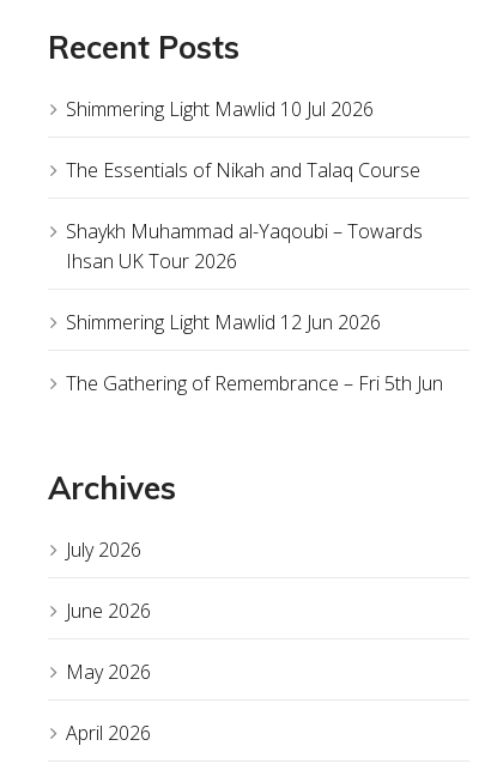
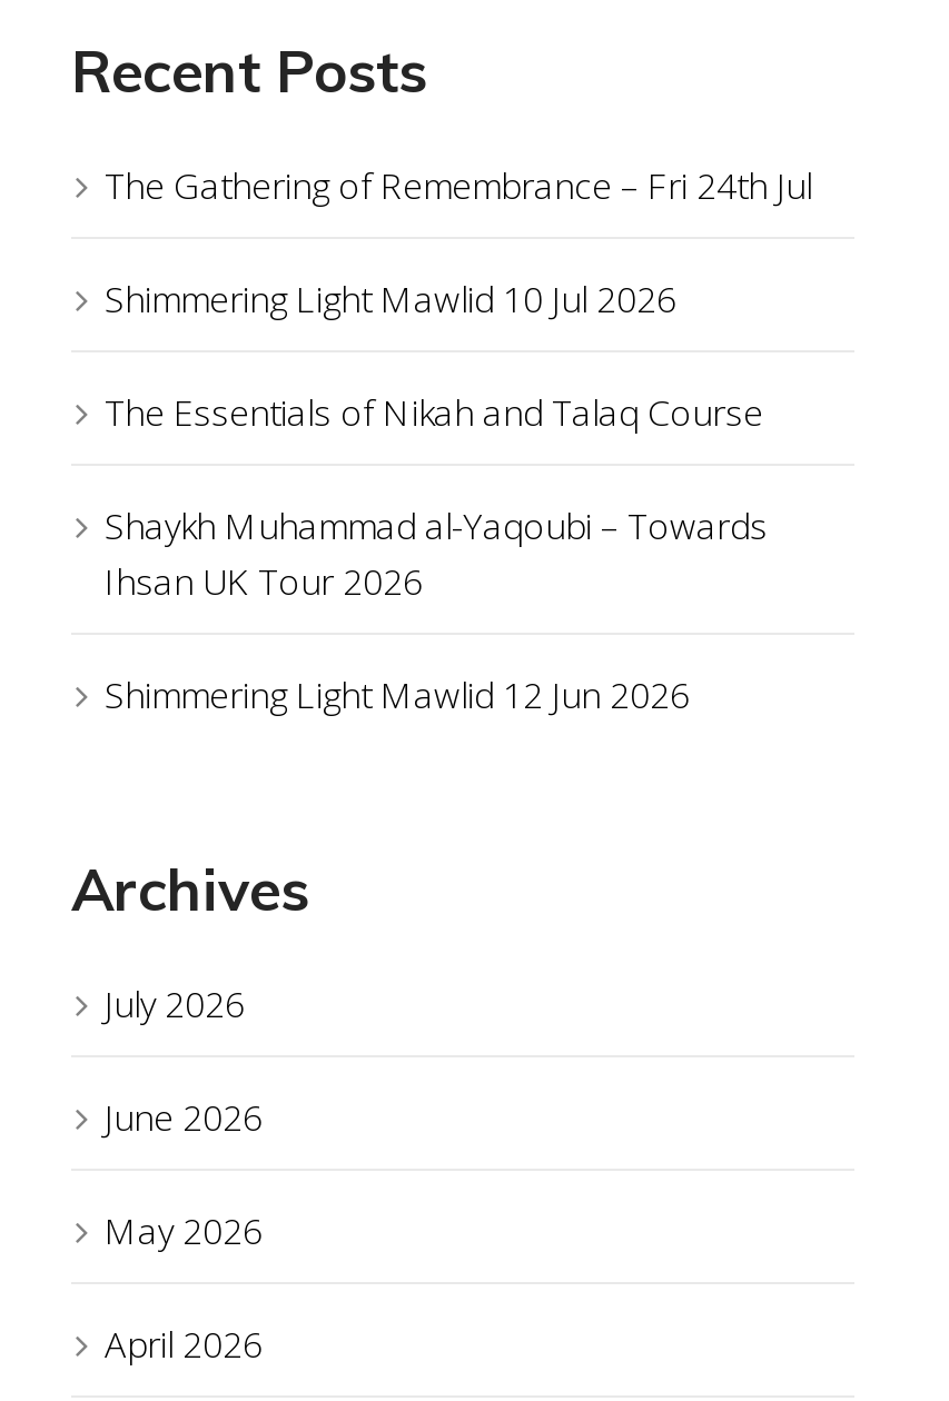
+ The Gathering of Remembrance – Fri 24th Jul

moved down: Shimmering Light Mawlid 10 Jul 2026 | The Essentials of Nikah and Talaq Course | Shaykh Muhammad al-Yaqoubi – Towards | Ihsan UK Tour 2026 | Shimmering Light Mawlid 12 Jun 2026

- The Gathering of Remembrance – Fri 5th Jun
